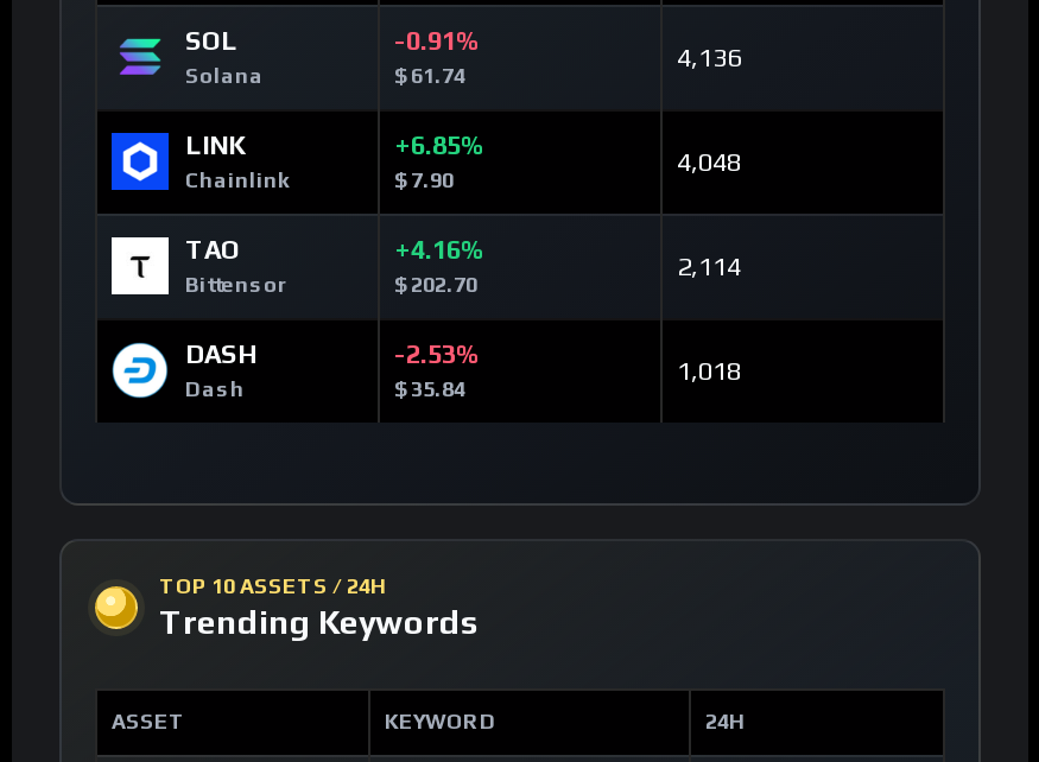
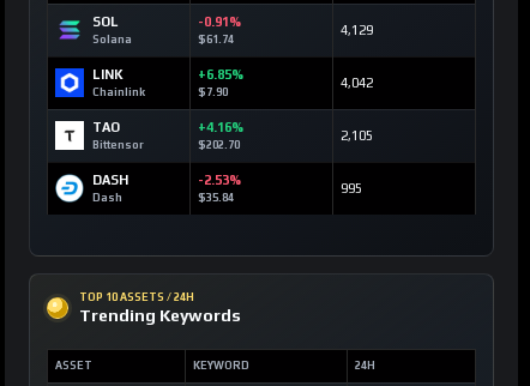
- 4,136
+ 4,129

- 4,048
+ 4,042

- 2,114
+ 2,105

- 1,018
+ 995
